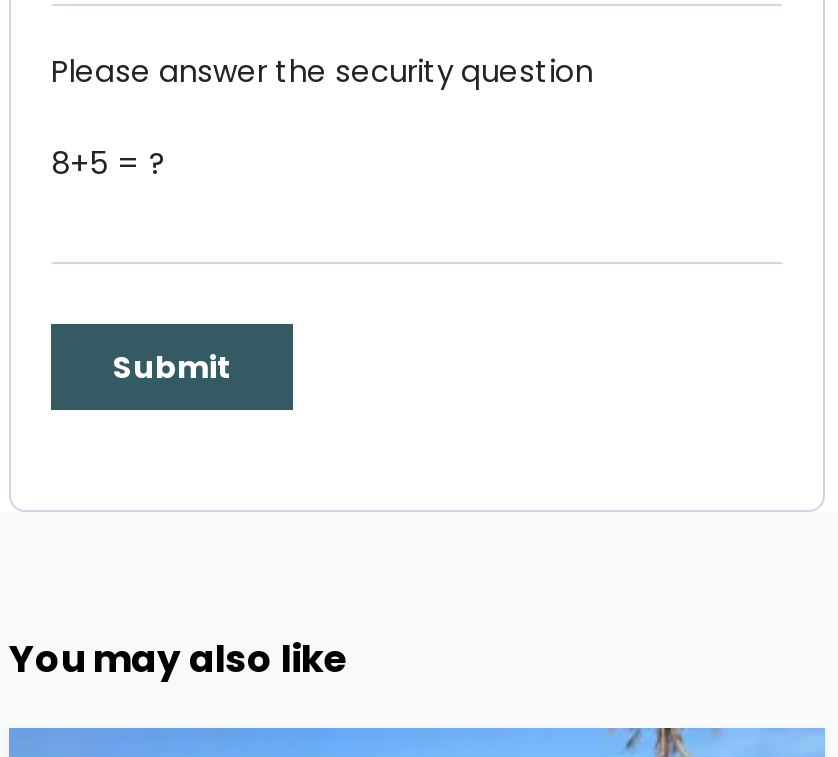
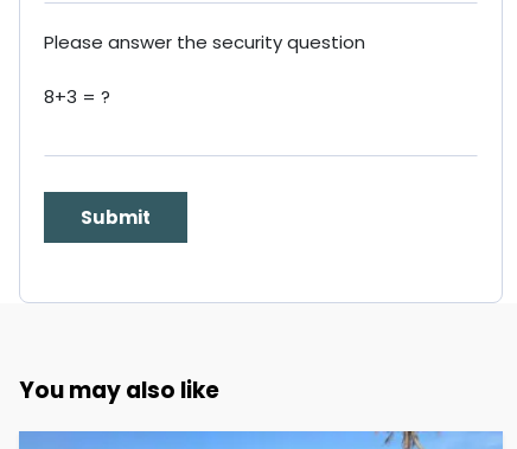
- 8+5 = ?
+ 8+3 = ?
